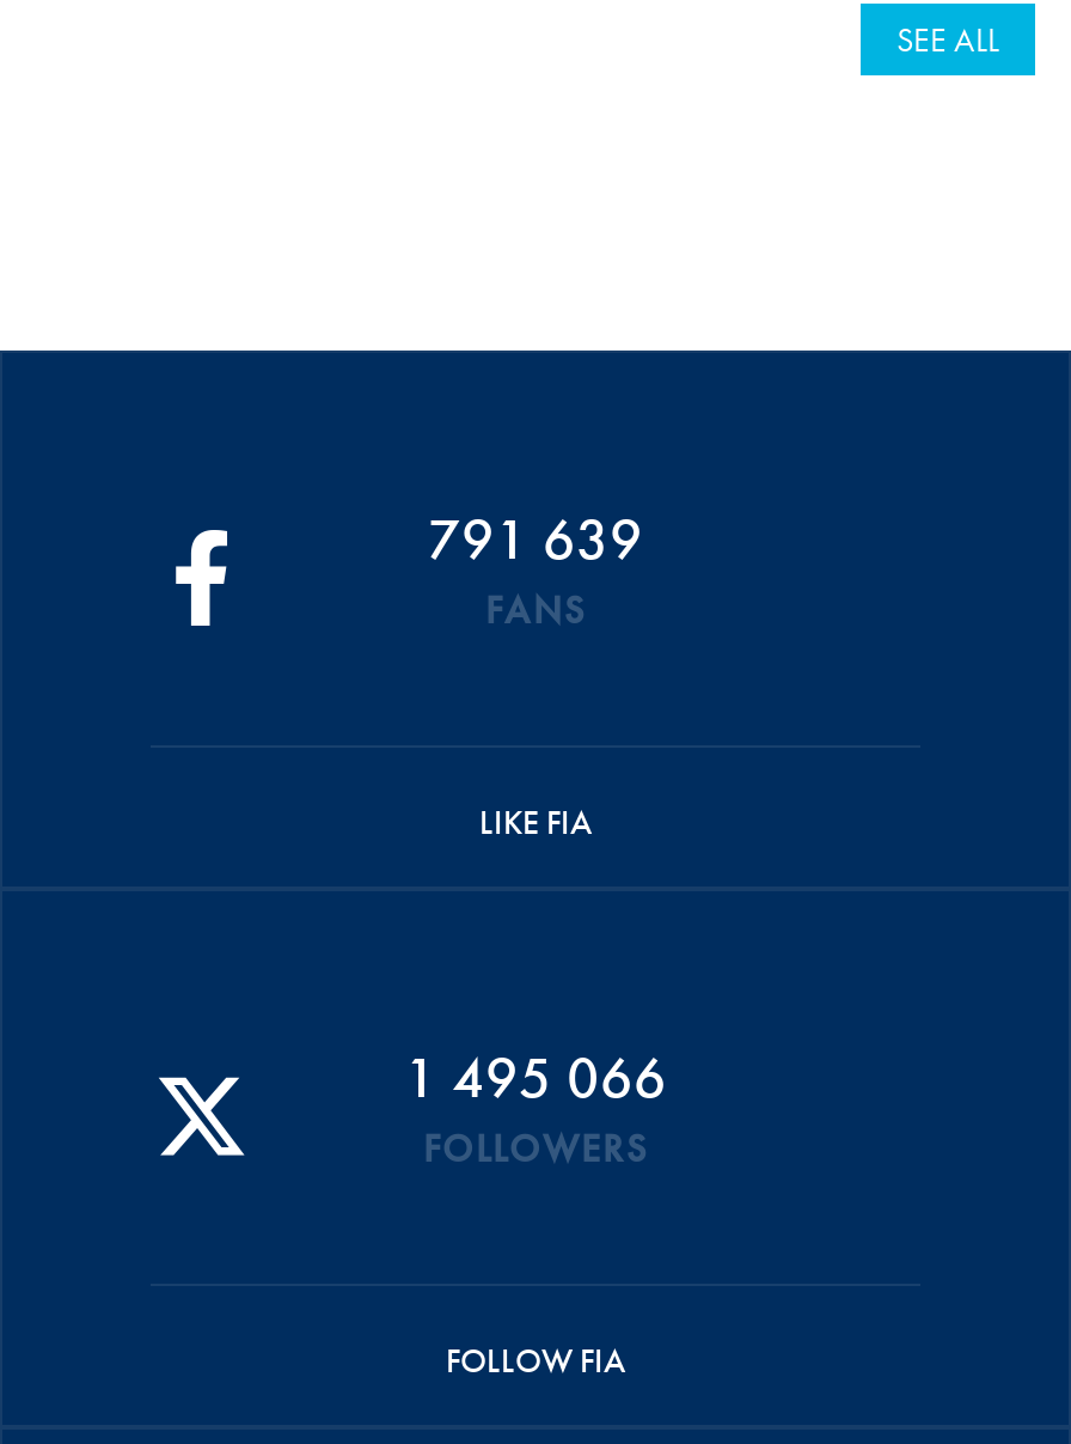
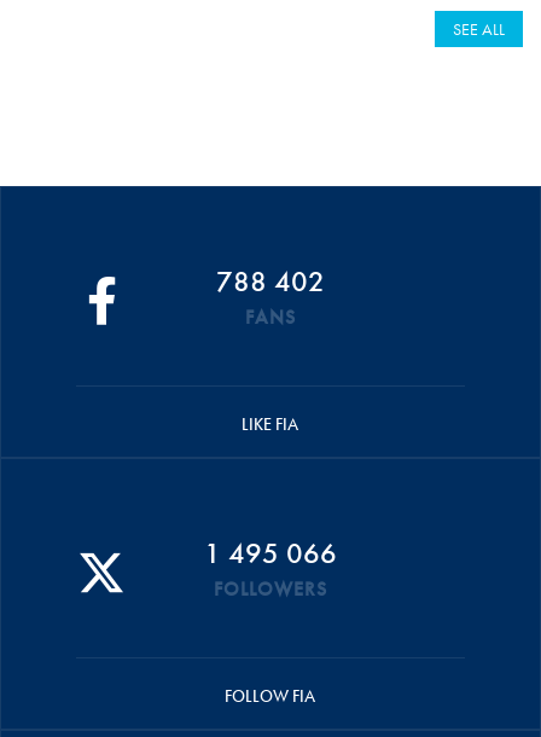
- 791 639
+ 788 402
